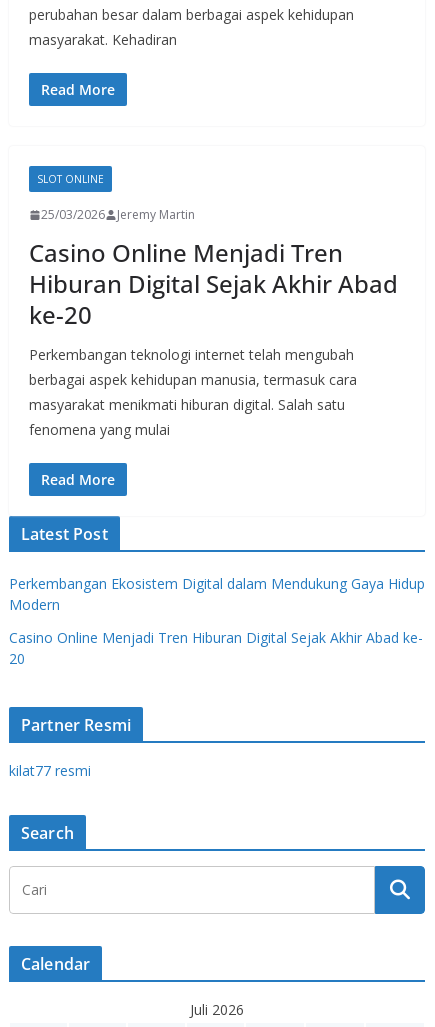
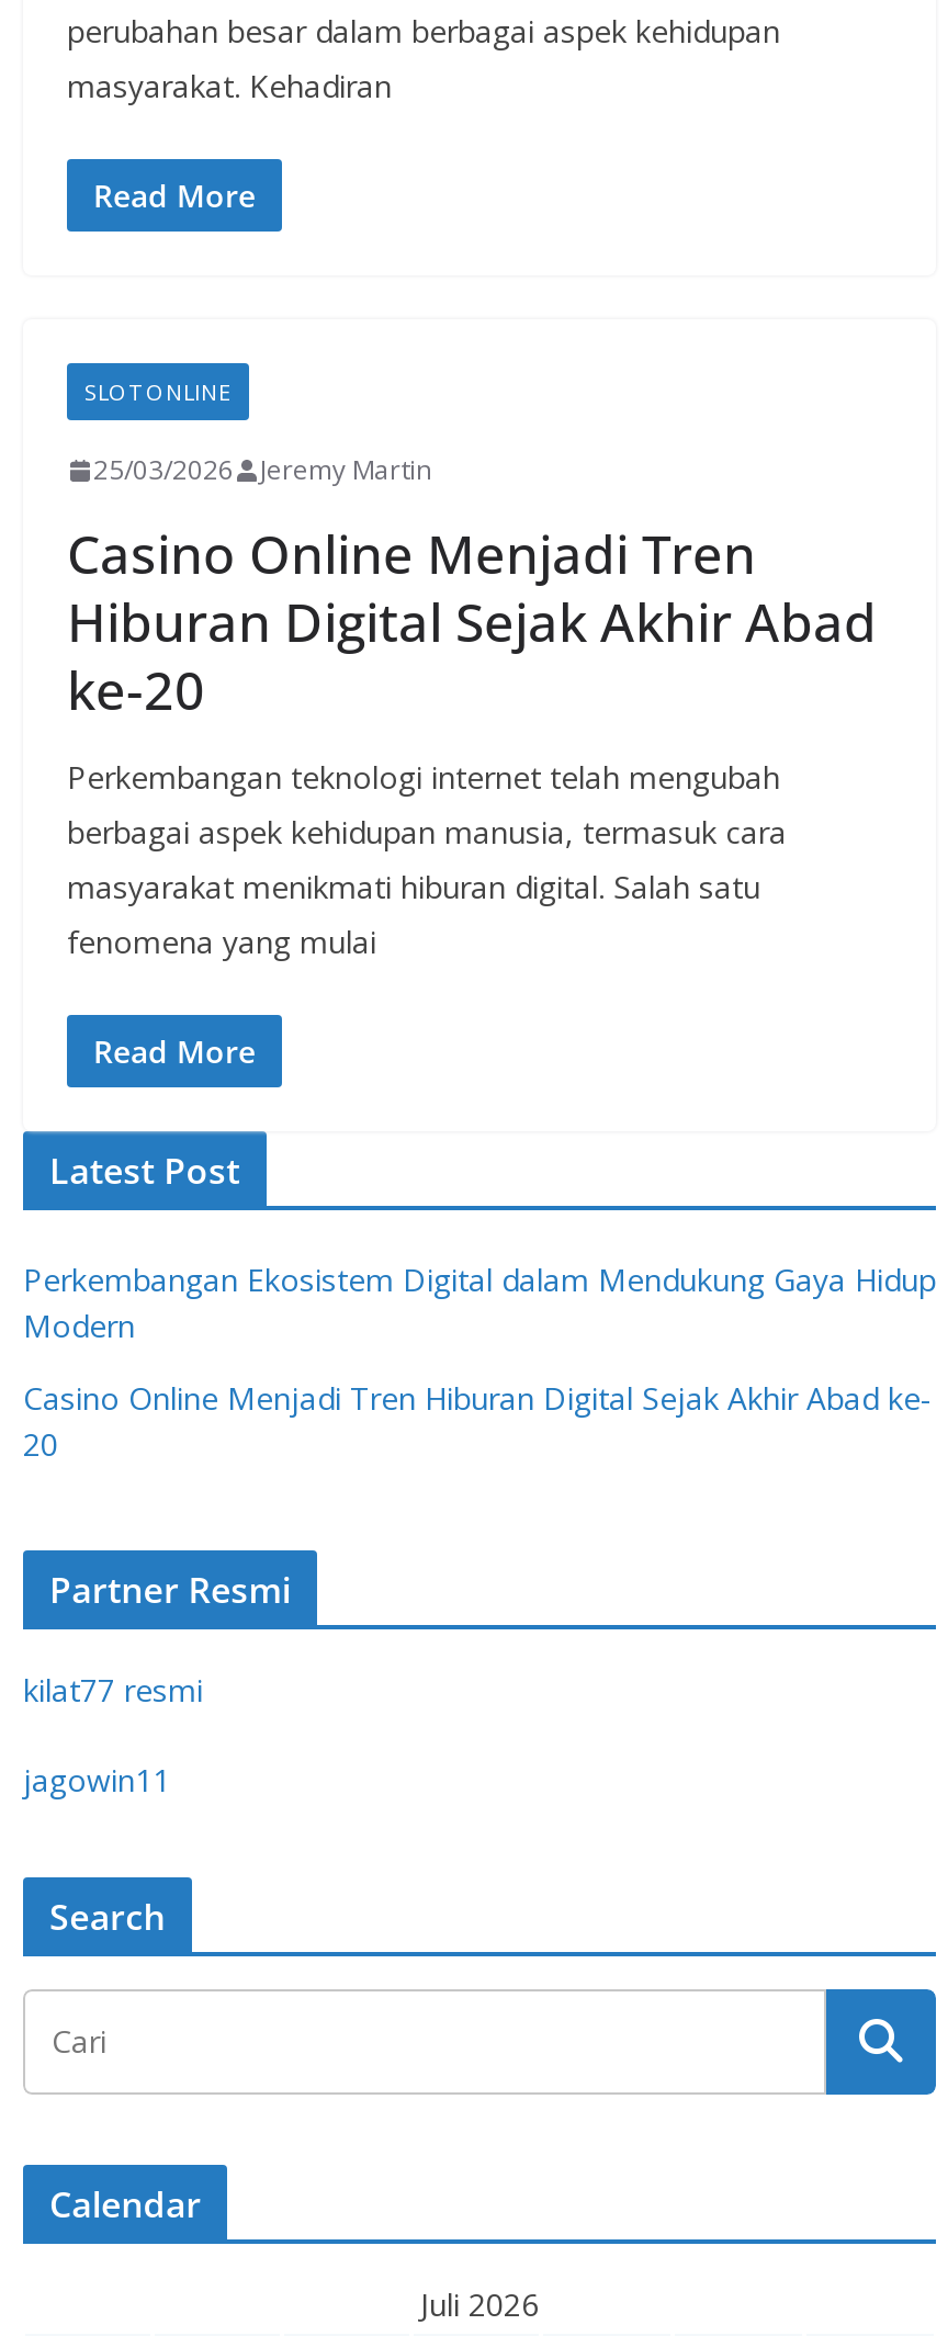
+ jagowin11
